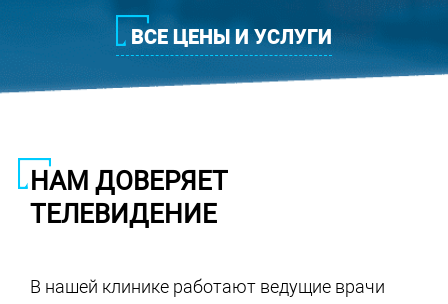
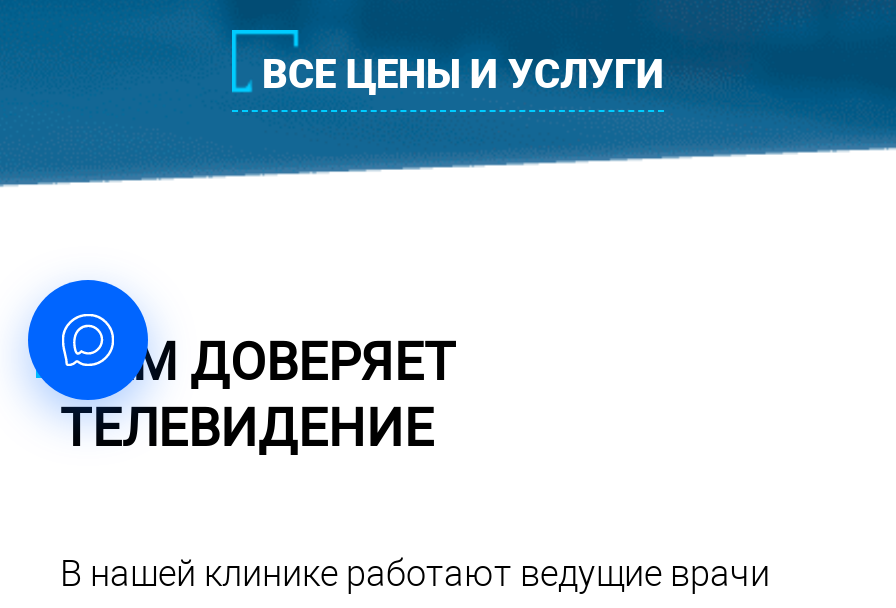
- [image]
+ [image]
